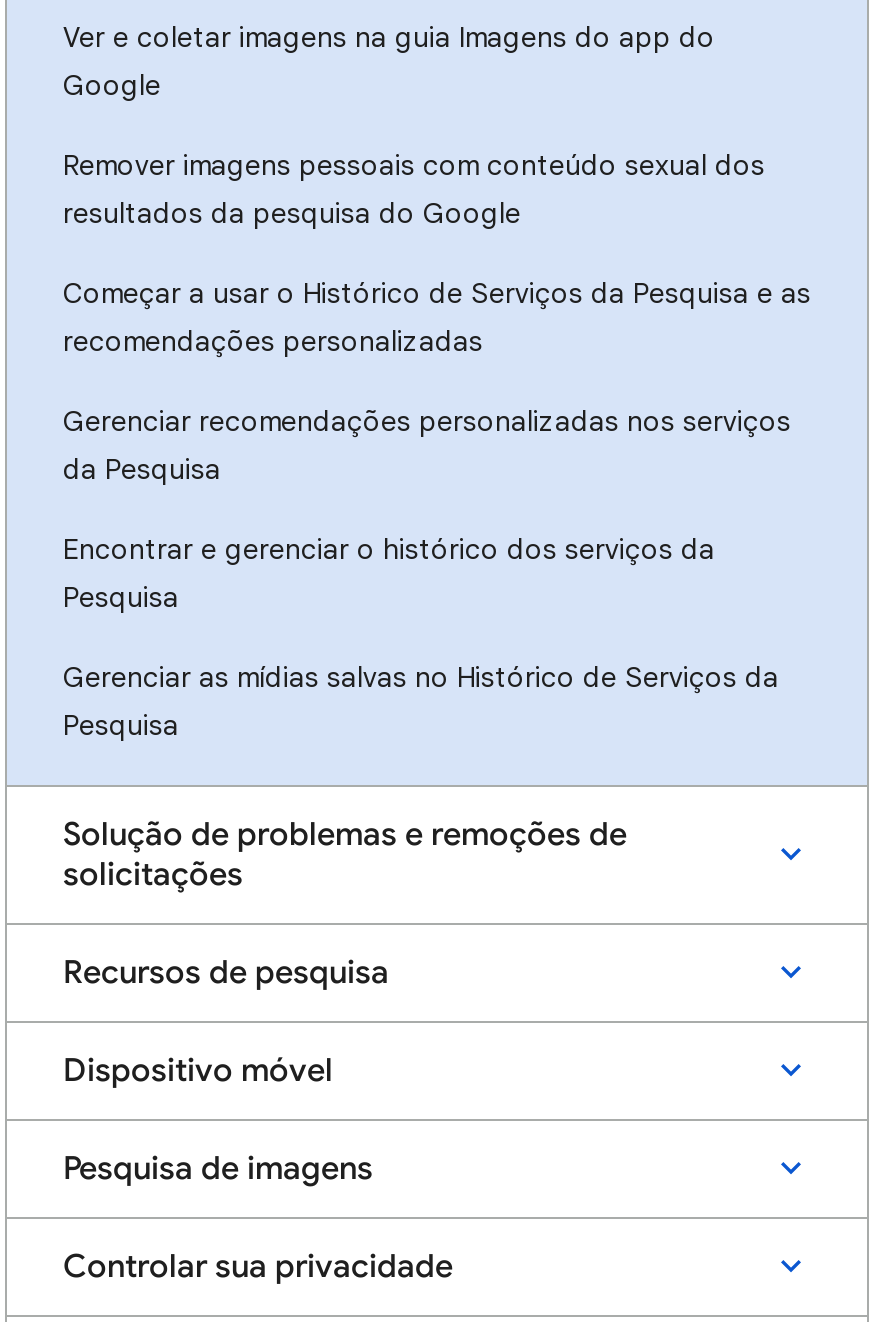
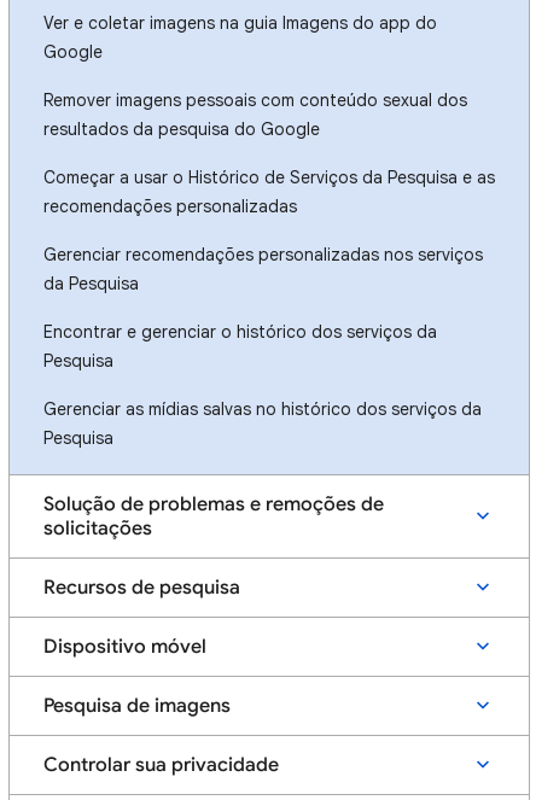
- Gerenciar as mídias salvas no Histórico de Serviços da
+ Gerenciar as mídias salvas no histórico dos serviços da
